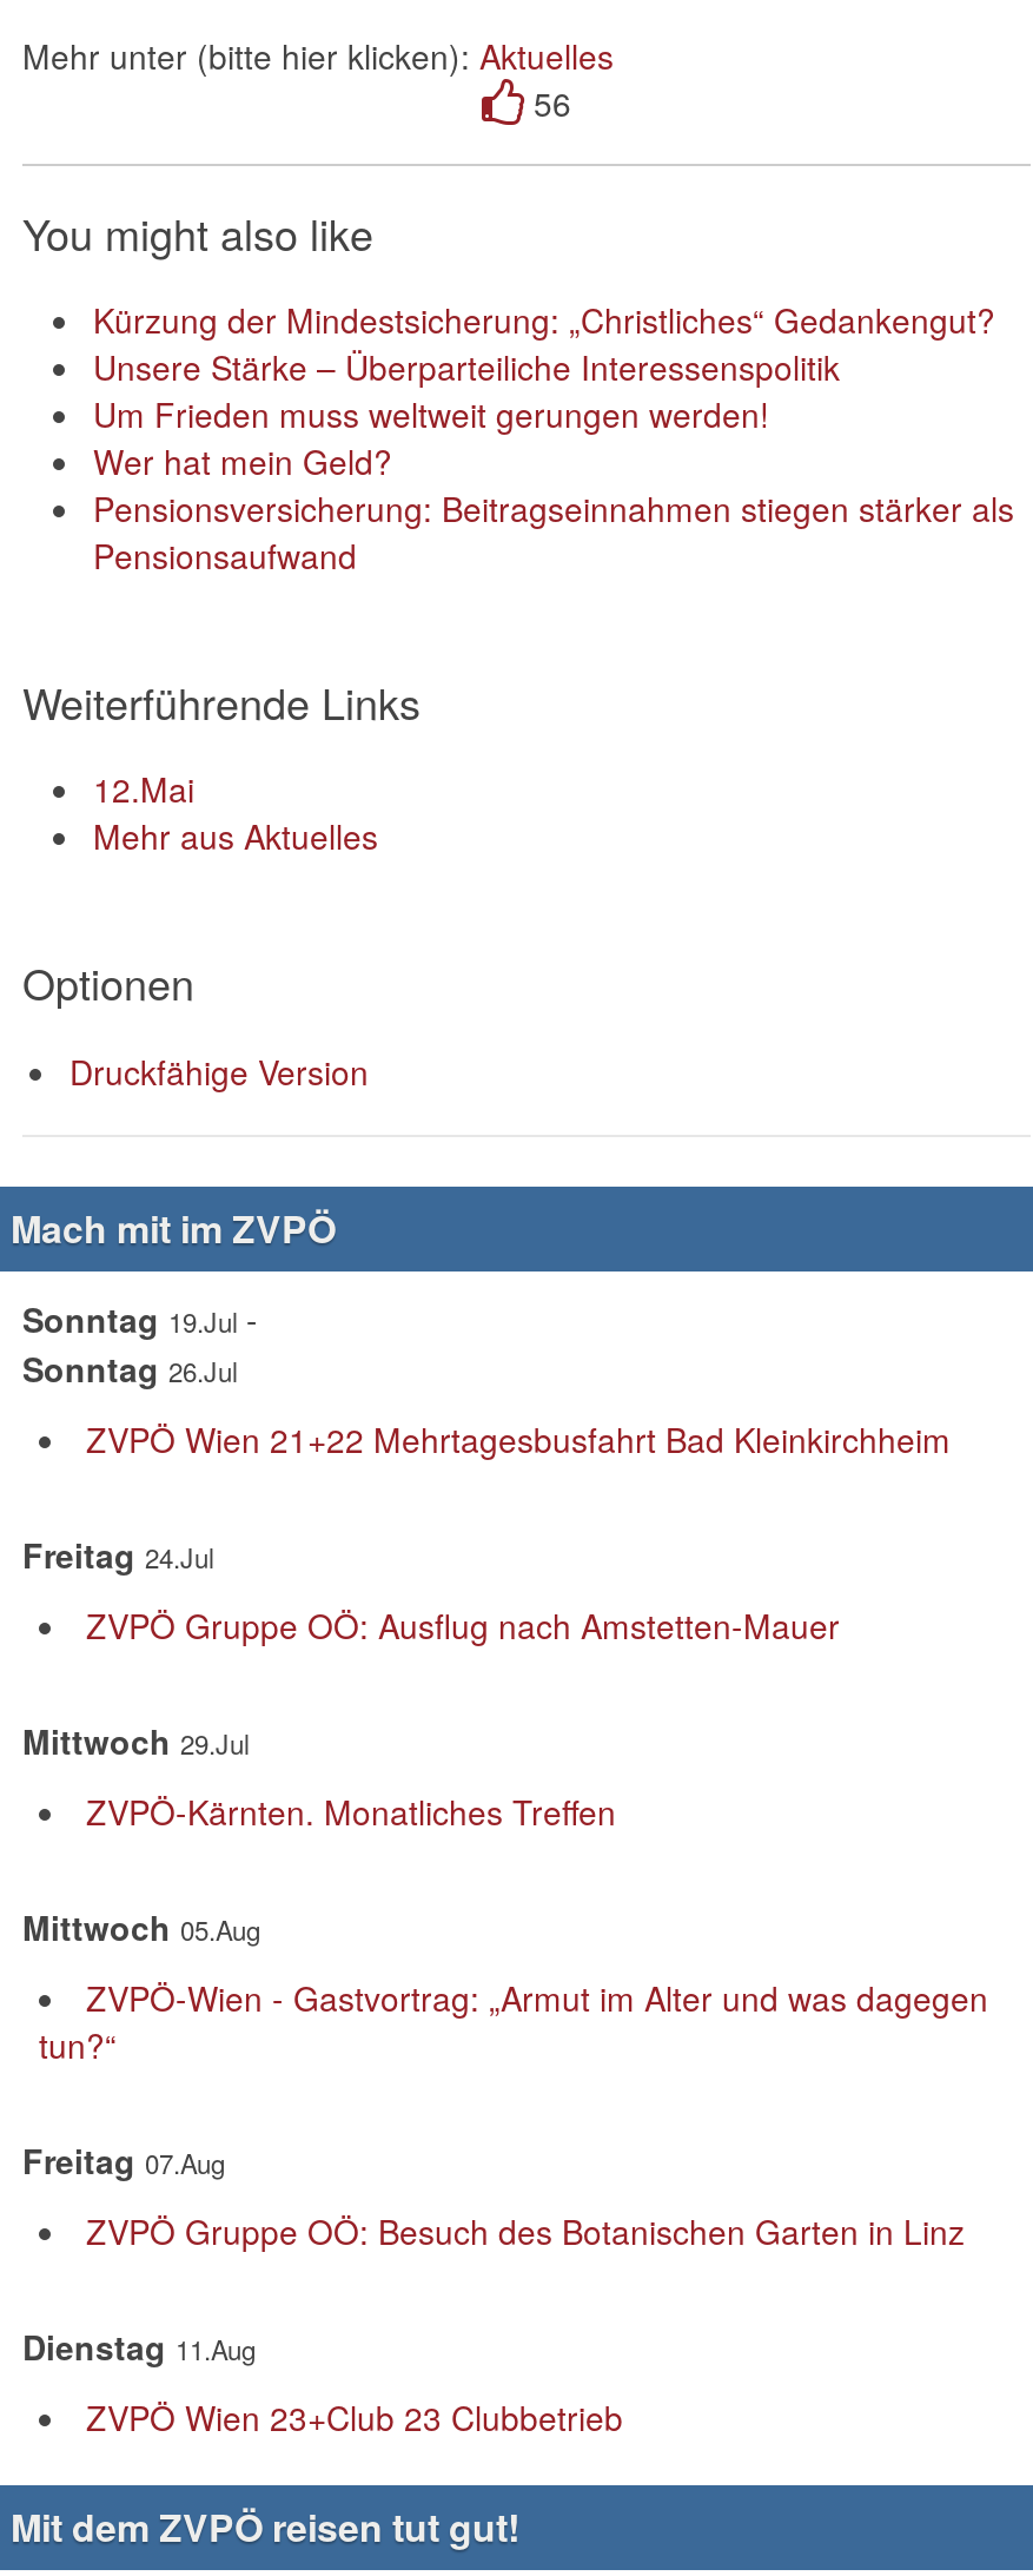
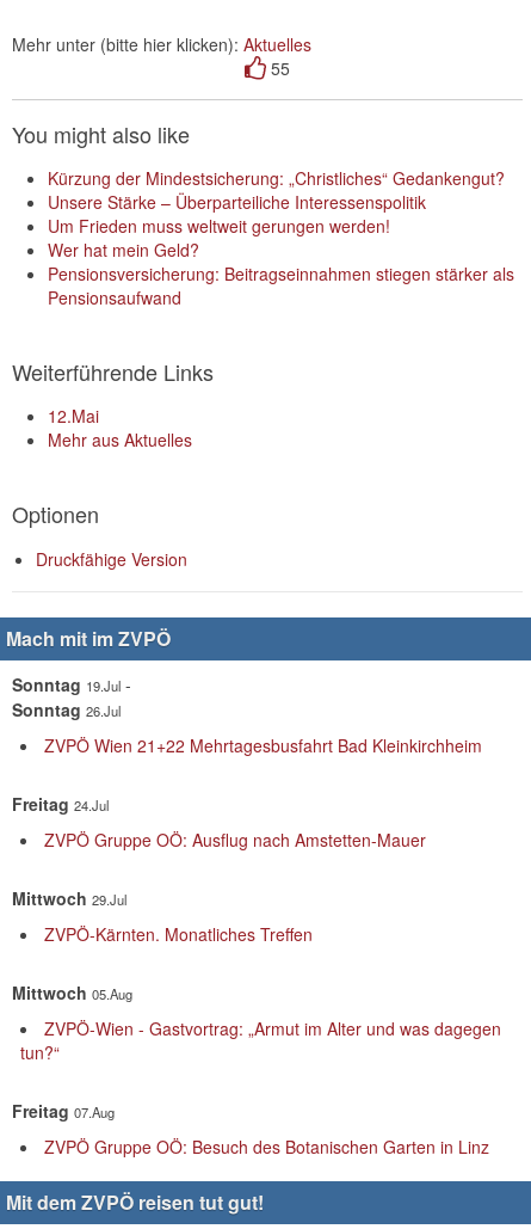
- 56
+ 55

- Dienstag 11.Aug
- ZVPÖ Wien 23+Club 23 Clubbetrieb
